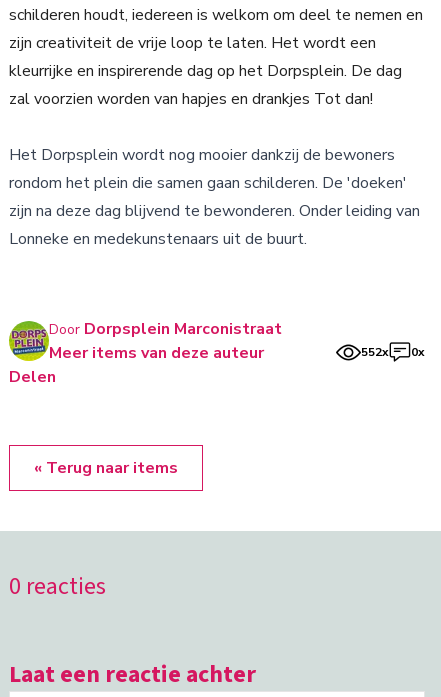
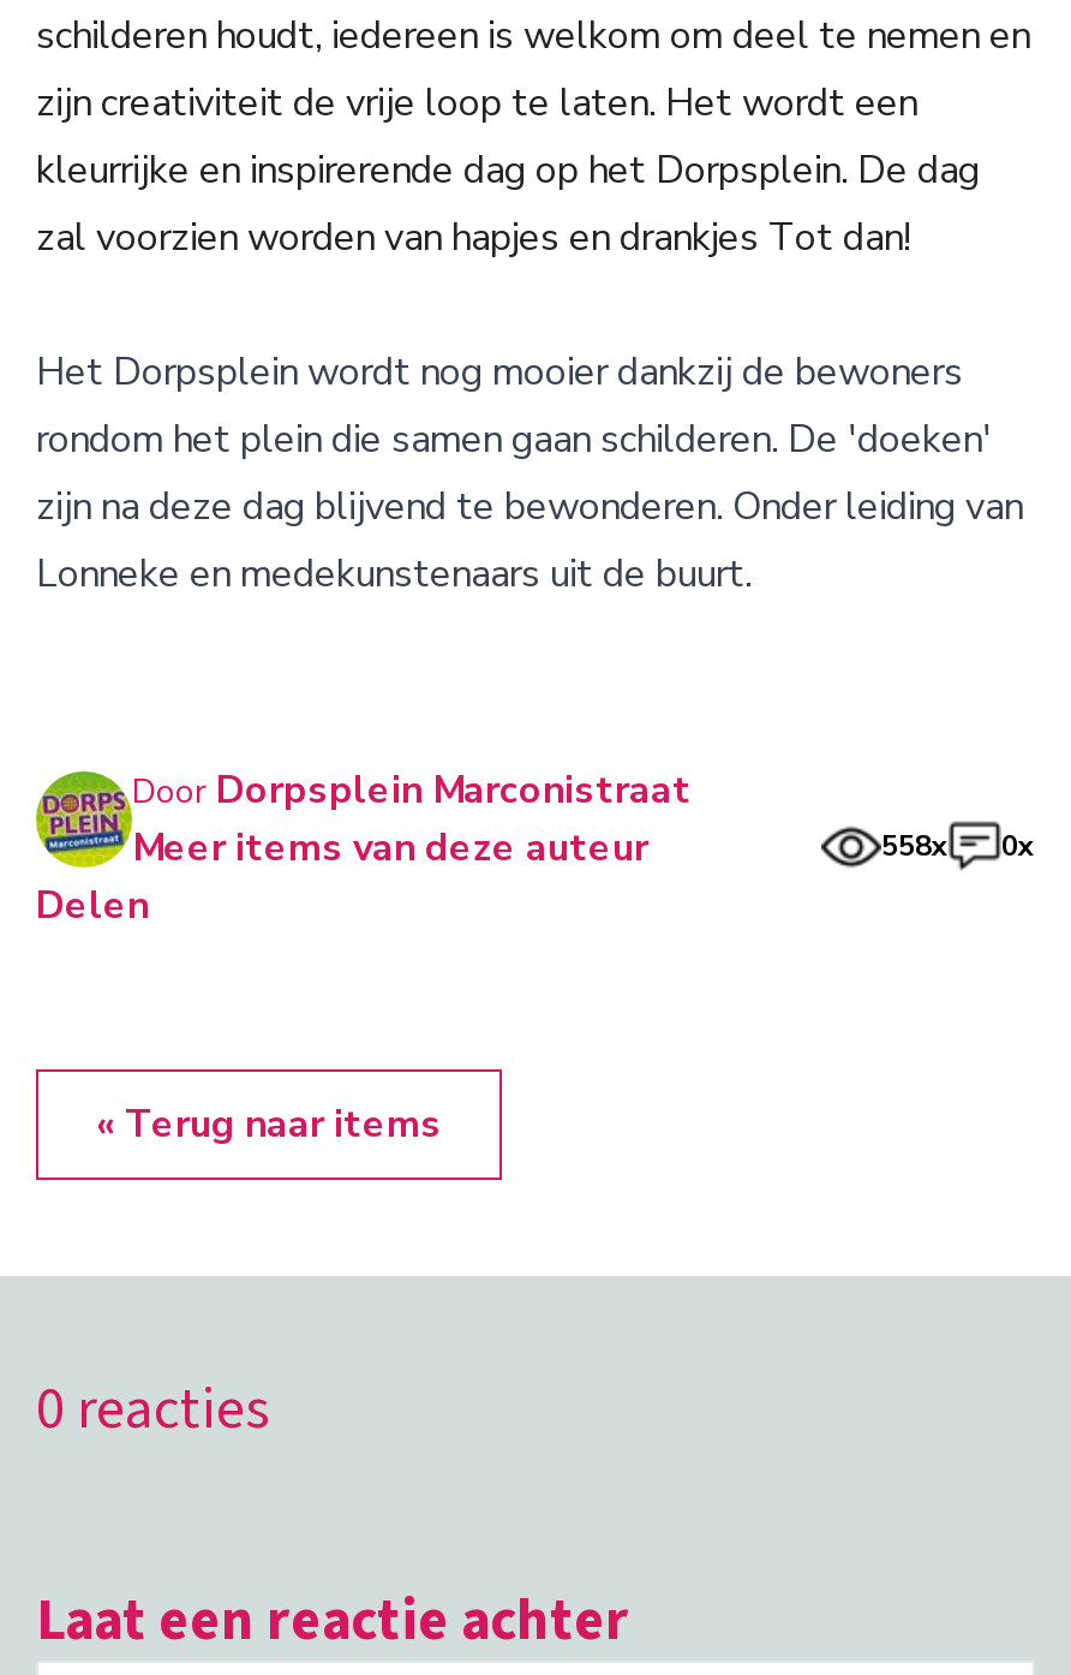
- 552x
+ 558x
